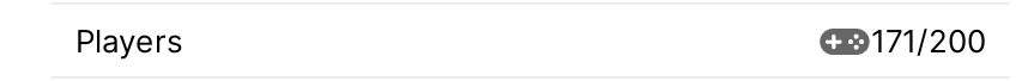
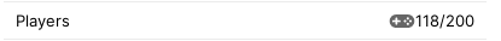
- 171/200
+ 118/200
